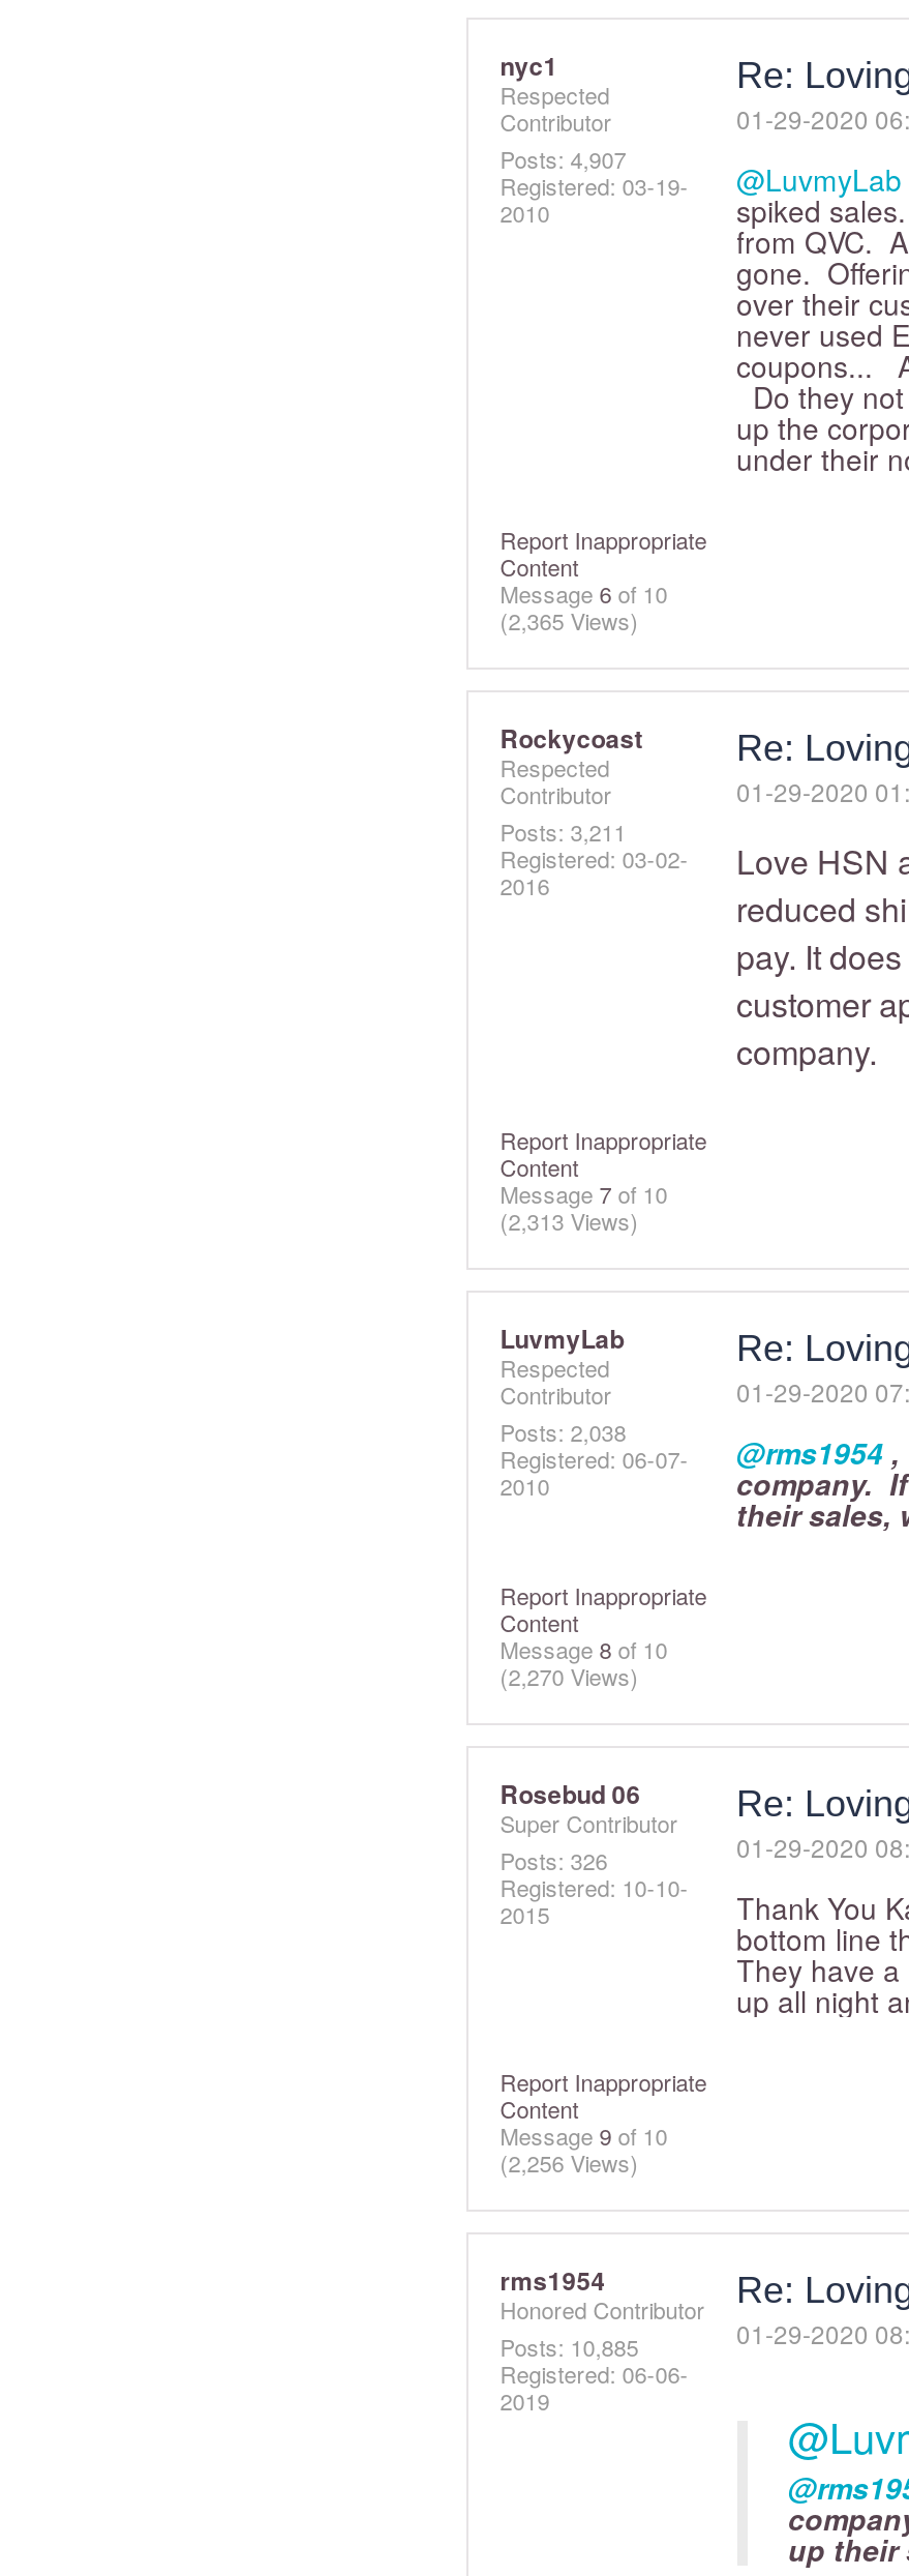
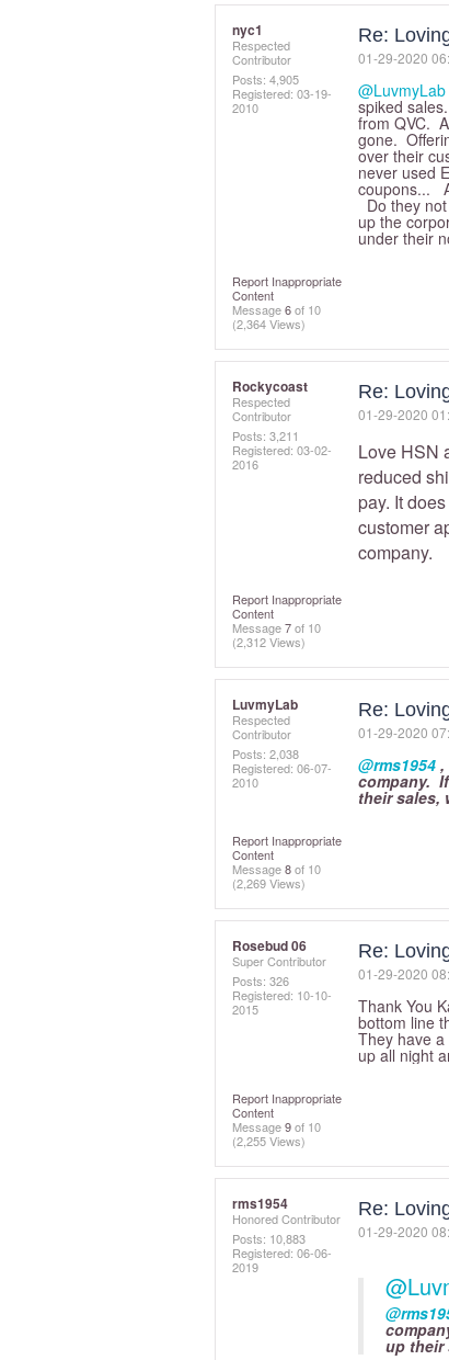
- Posts: 4,907
+ Posts: 4,905

- (2,365 Views)
+ (2,364 Views)

- (2,313 Views)
+ (2,312 Views)

- (2,270 Views)
+ (2,269 Views)

- (2,256 Views)
+ (2,255 Views)

- Posts: 10,885
+ Posts: 10,883
